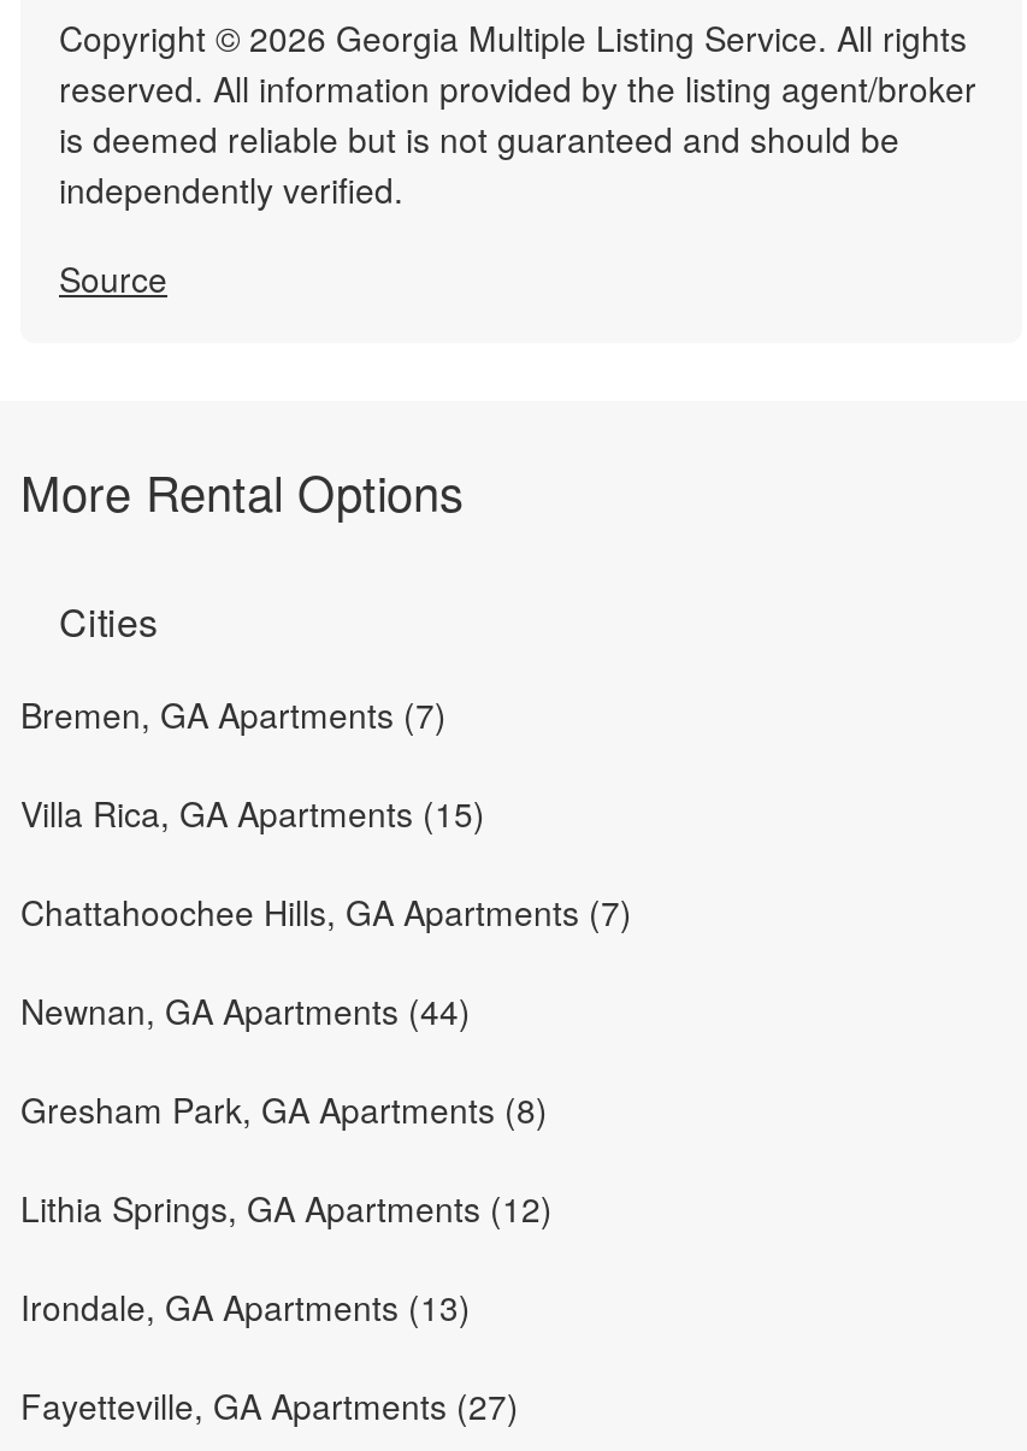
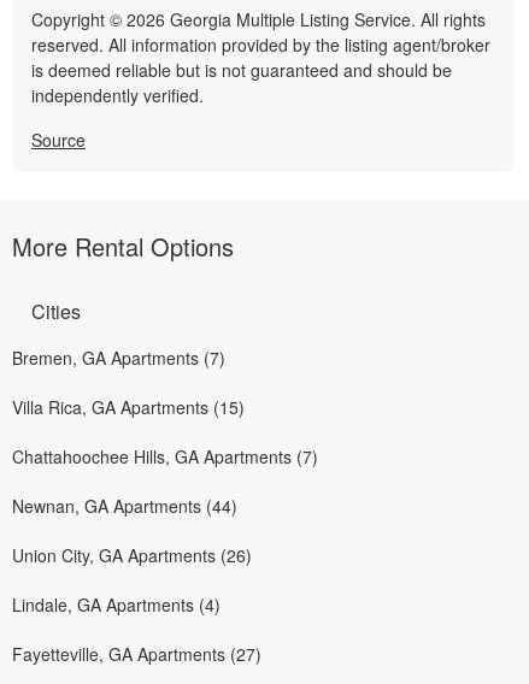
- Gresham Park, GA Apartments (8)
- Lithia Springs, GA Apartments (12)
- Irondale, GA Apartments (13)
+ Union City, GA Apartments (26)
+ Lindale, GA Apartments (4)
